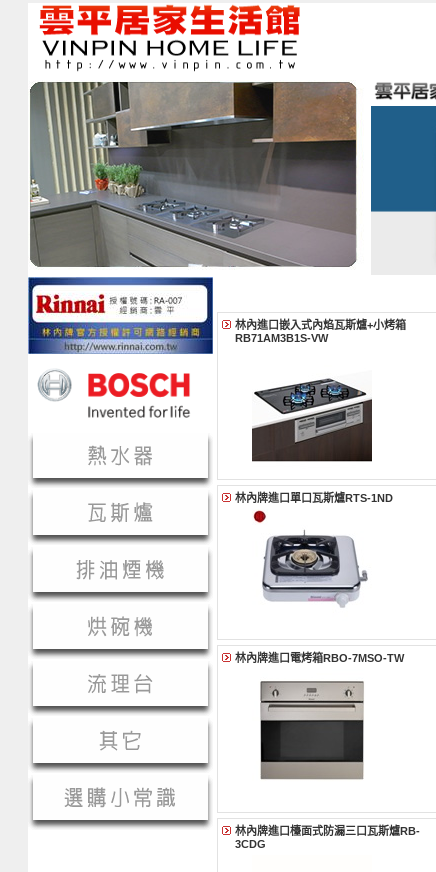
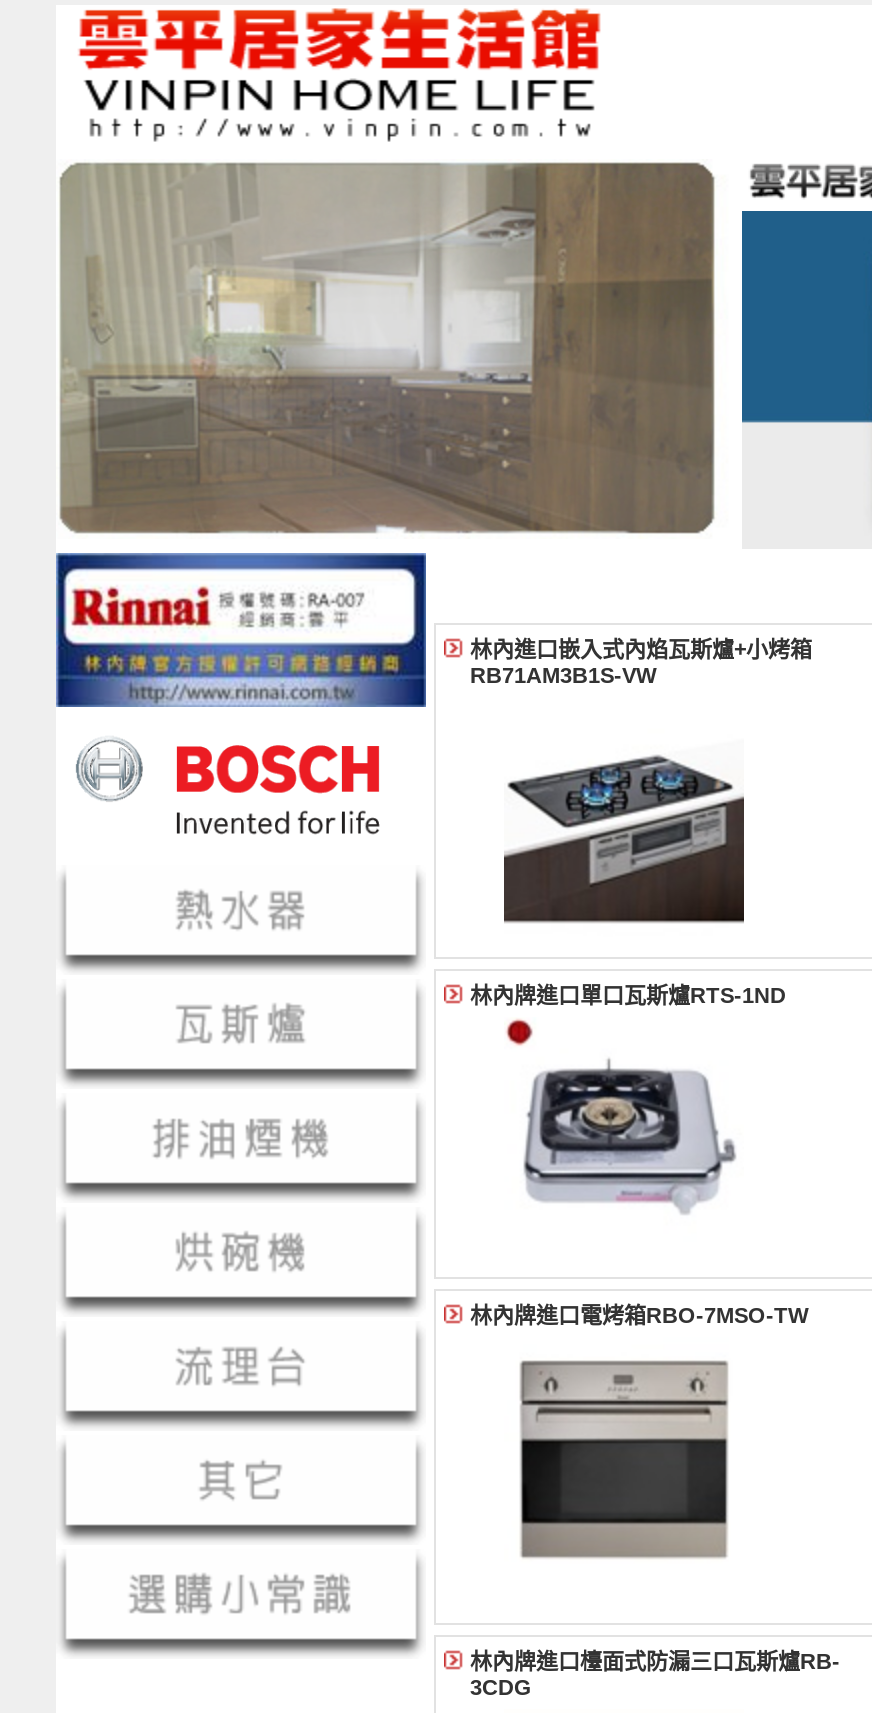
- [image]
+ [image]
